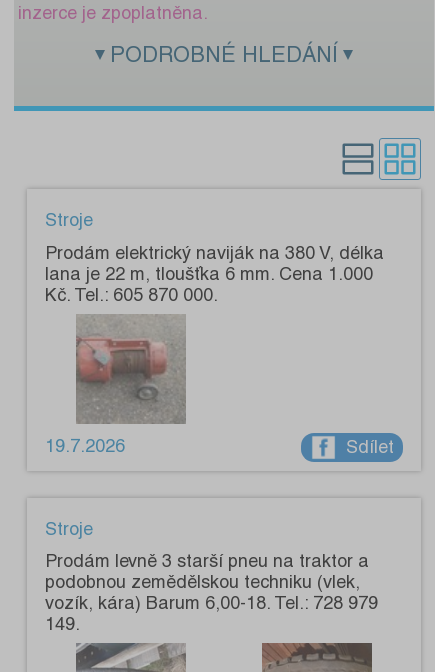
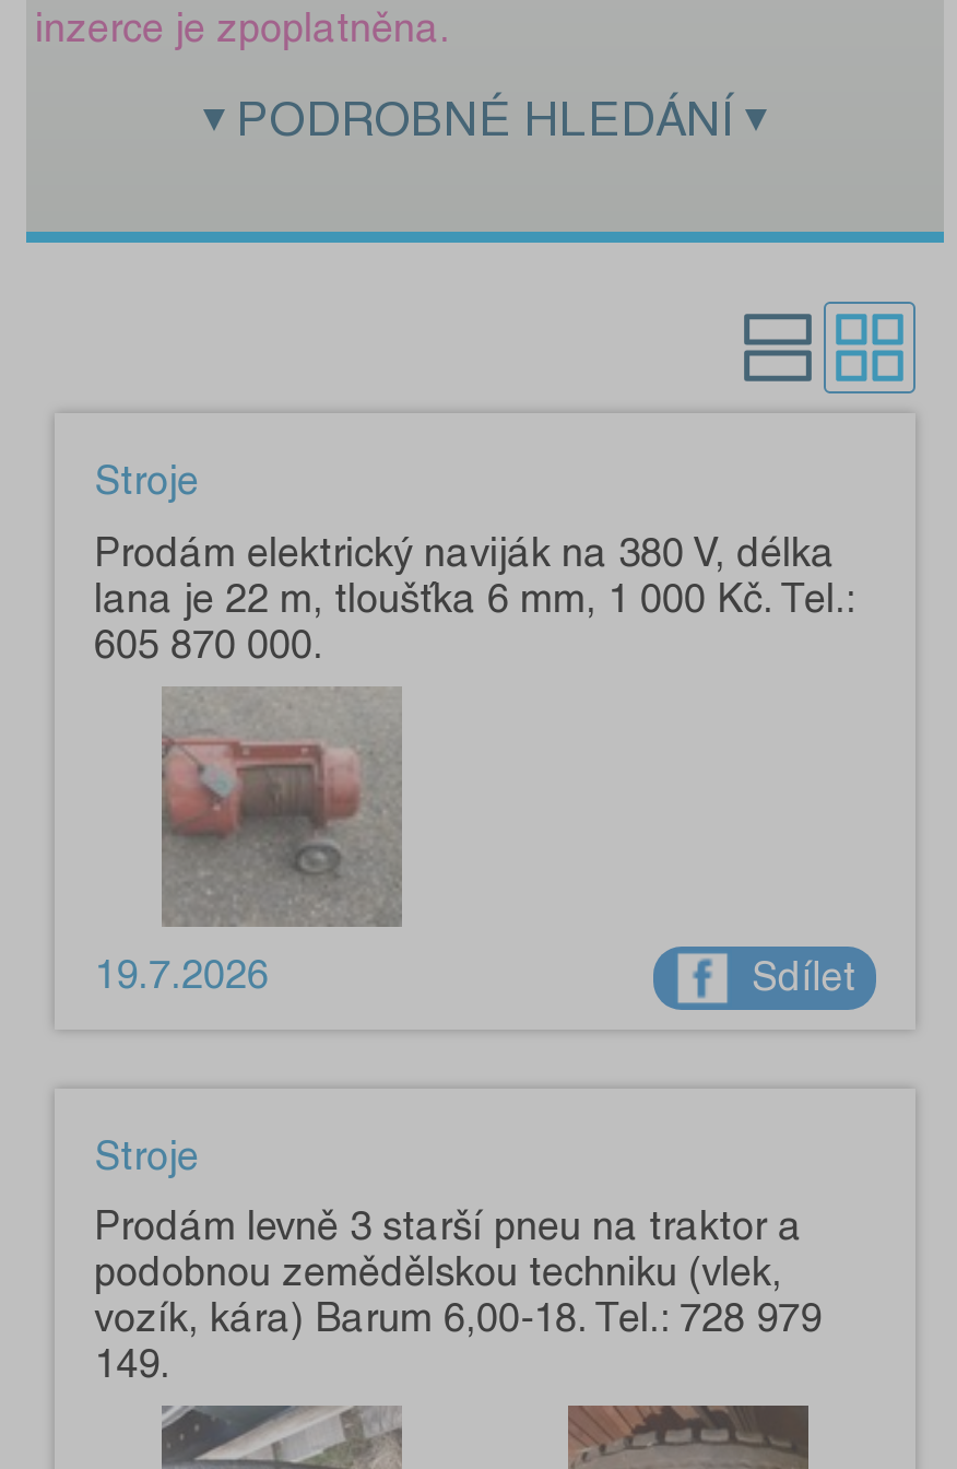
- lana je 22 m, tloušťka 6 mm. Cena 1.000
- Kč. Tel.: 605 870 000.
+ lana je 22 m, tloušťka 6 mm, 1 000 Kč. Tel.:
+ 605 870 000.
